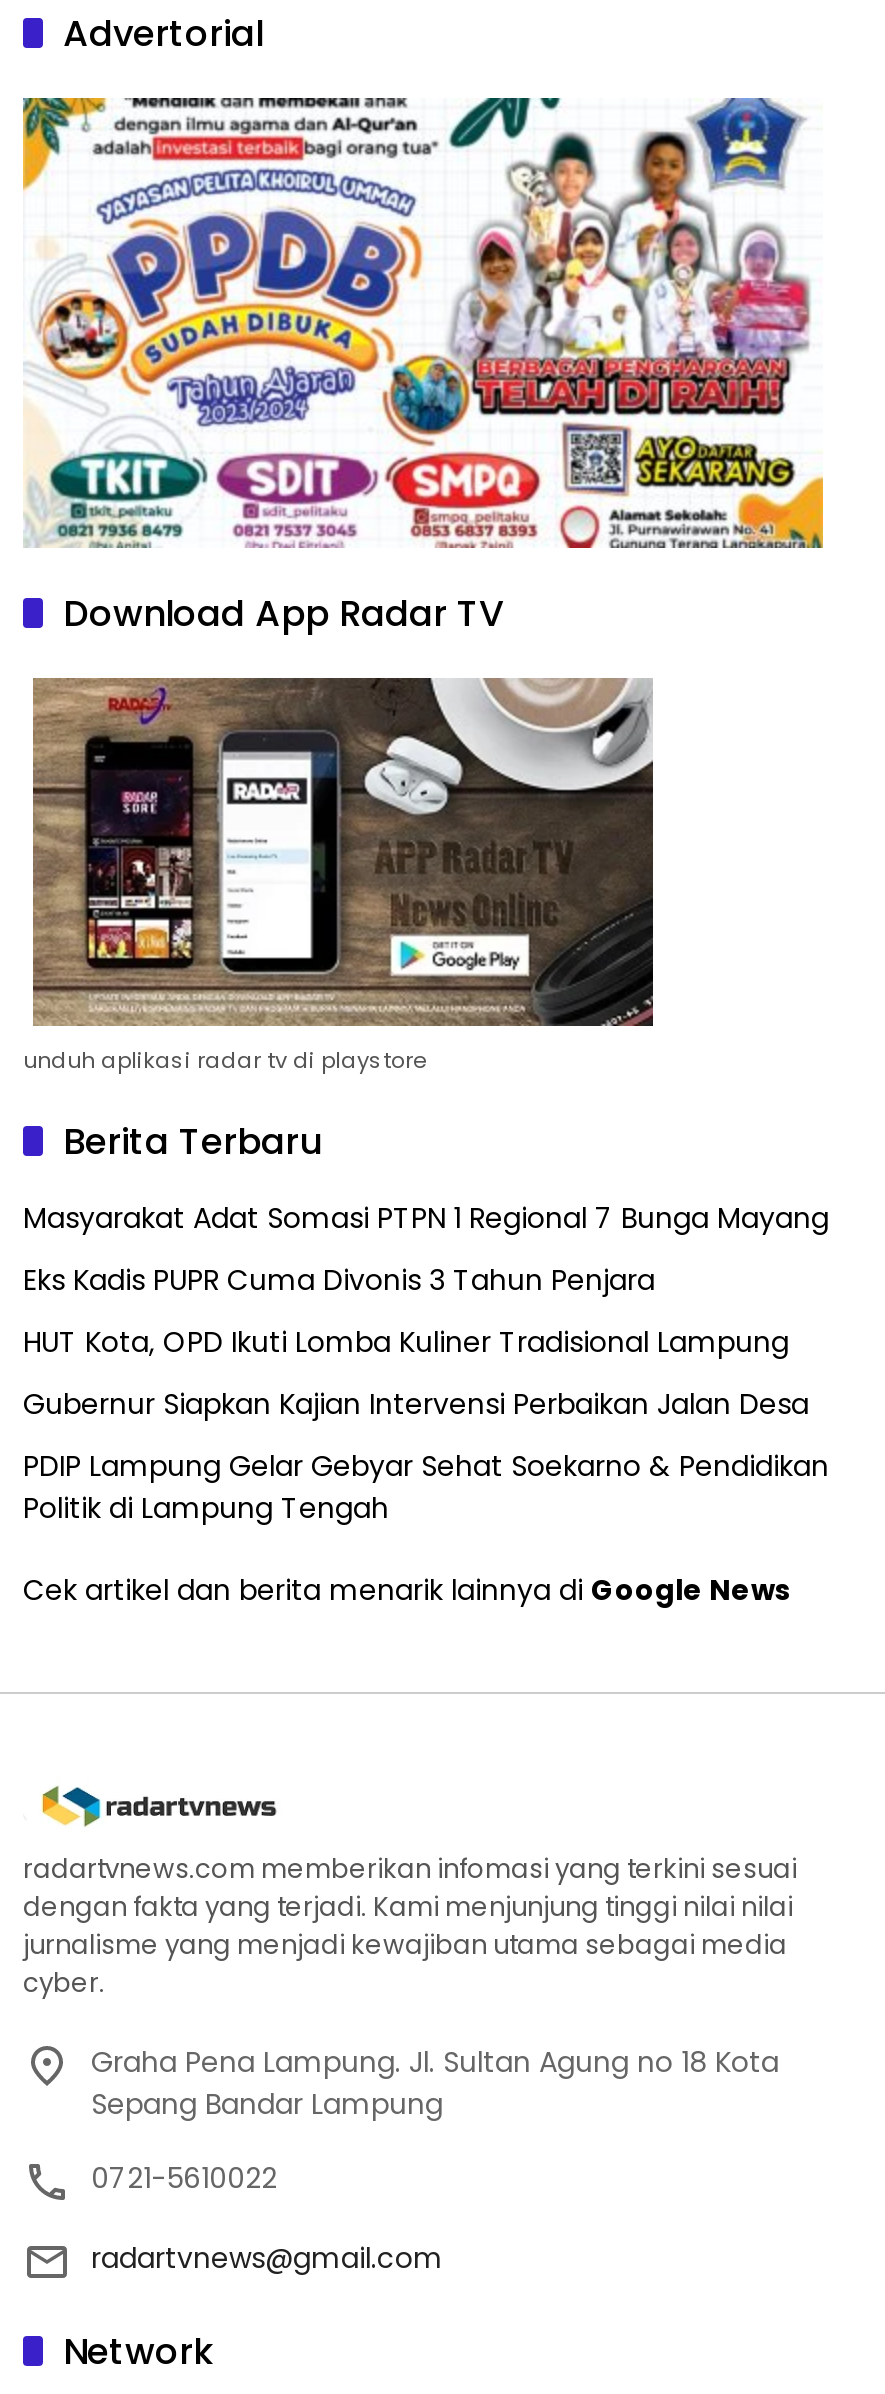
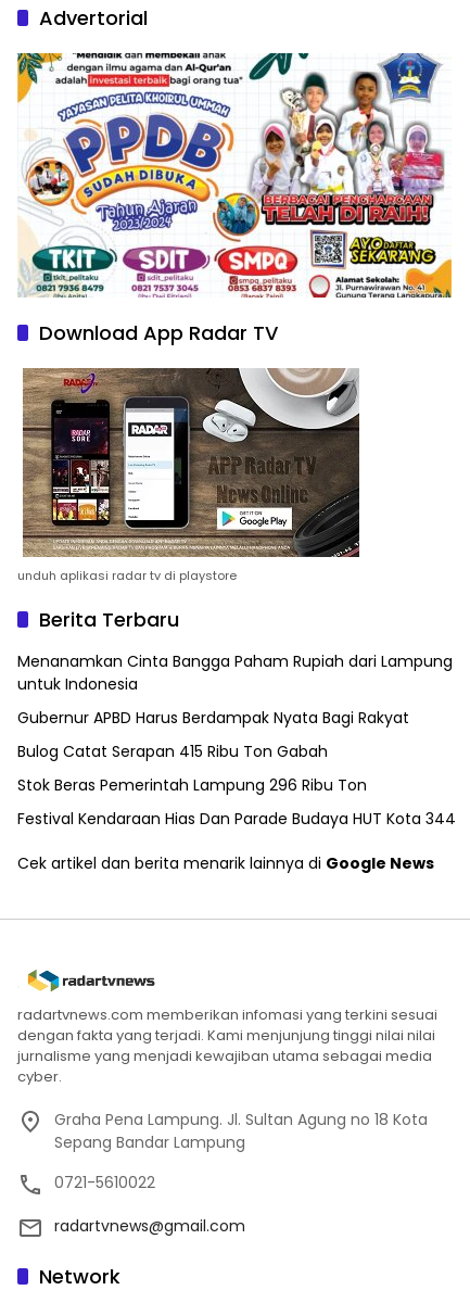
- Masyarakat Adat Somasi PTPN 1 Regional 7 Bunga Mayang
+ Menanamkan Cinta Bangga Paham Rupiah dari Lampung
+ untuk Indonesia

- Eks Kadis PUPR Cuma Divonis 3 Tahun Penjara
+ Gubernur APBD Harus Berdampak Nyata Bagi Rakyat

- HUT Kota, OPD Ikuti Lomba Kuliner Tradisional Lampung
+ Bulog Catat Serapan 415 Ribu Ton Gabah

- Gubernur Siapkan Kajian Intervensi Perbaikan Jalan Desa
+ Stok Beras Pemerintah Lampung 296 Ribu Ton

- PDIP Lampung Gelar Gebyar Sehat Soekarno & Pendidikan
- Politik di Lampung Tengah
+ Festival Kendaraan Hias Dan Parade Budaya HUT Kota 344
